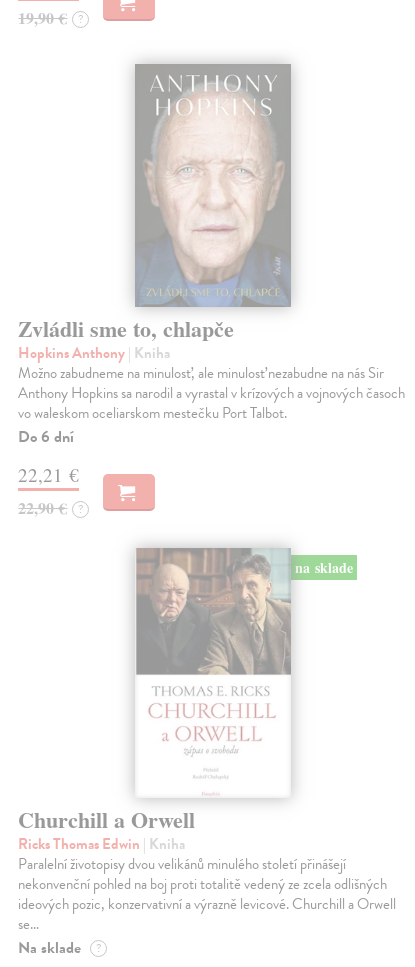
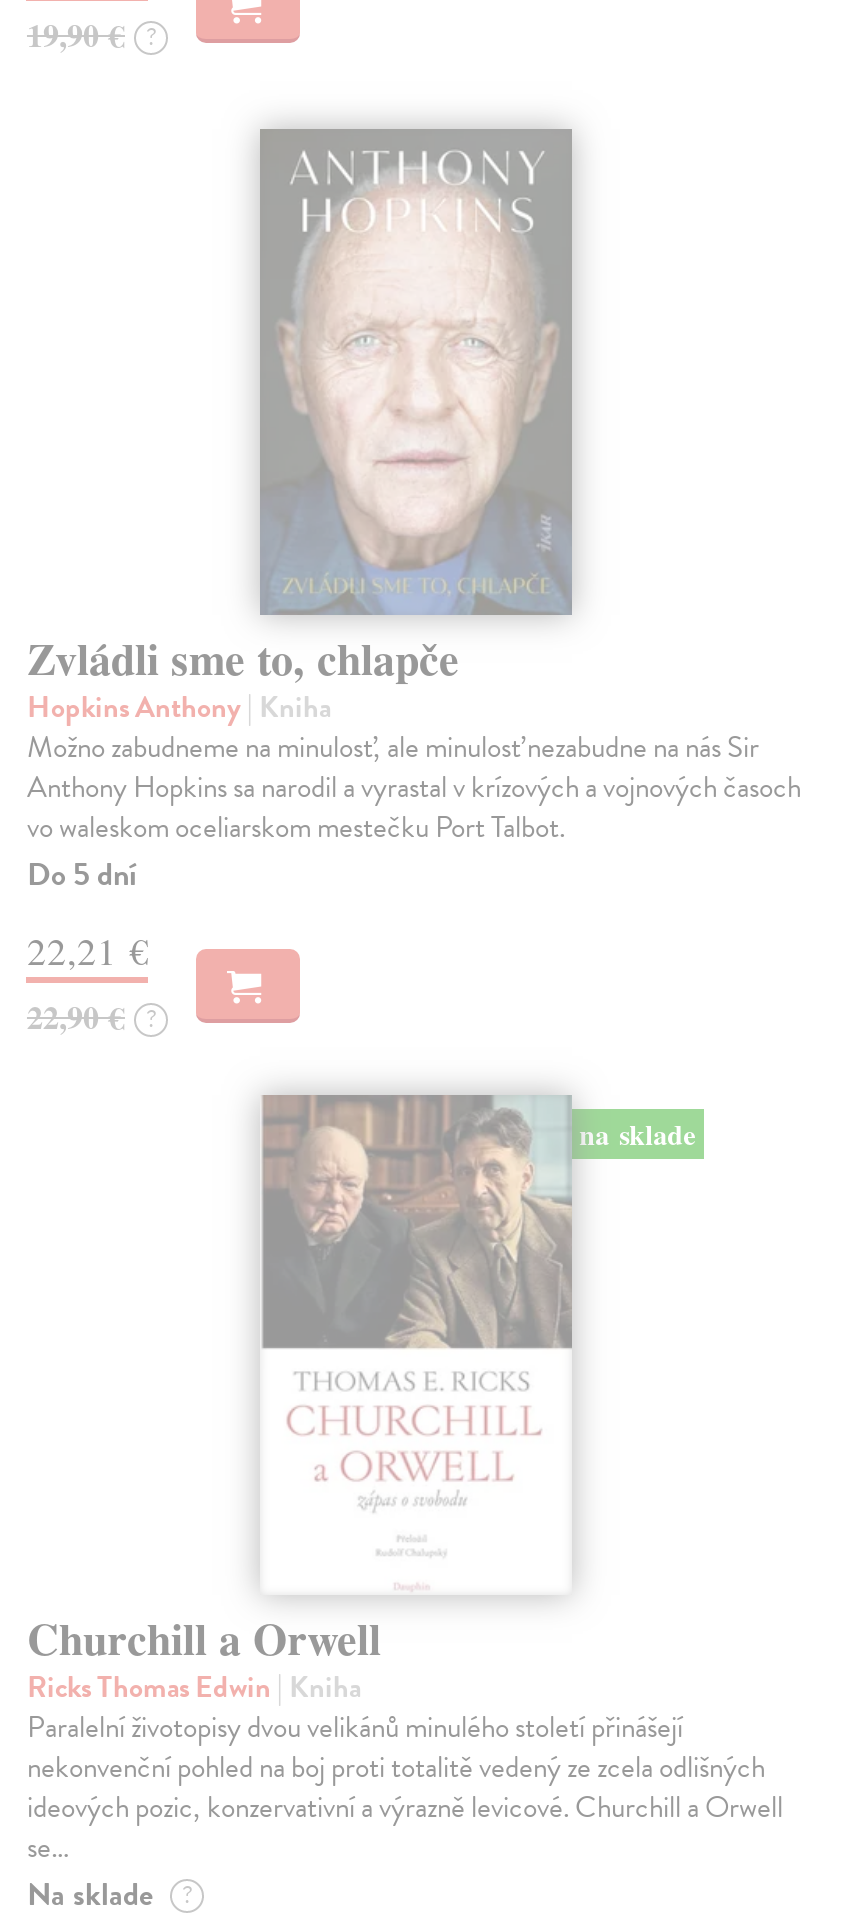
- Do 6 dní
+ Do 5 dní
